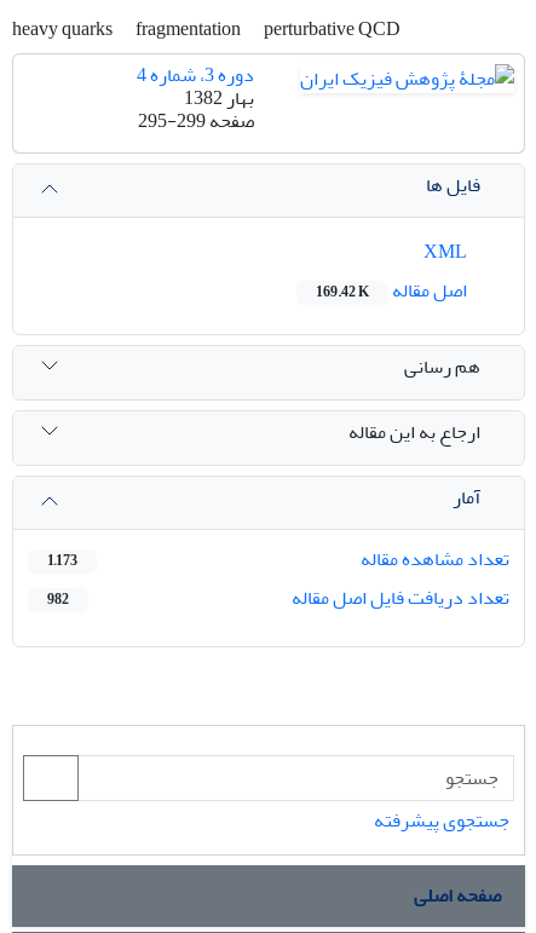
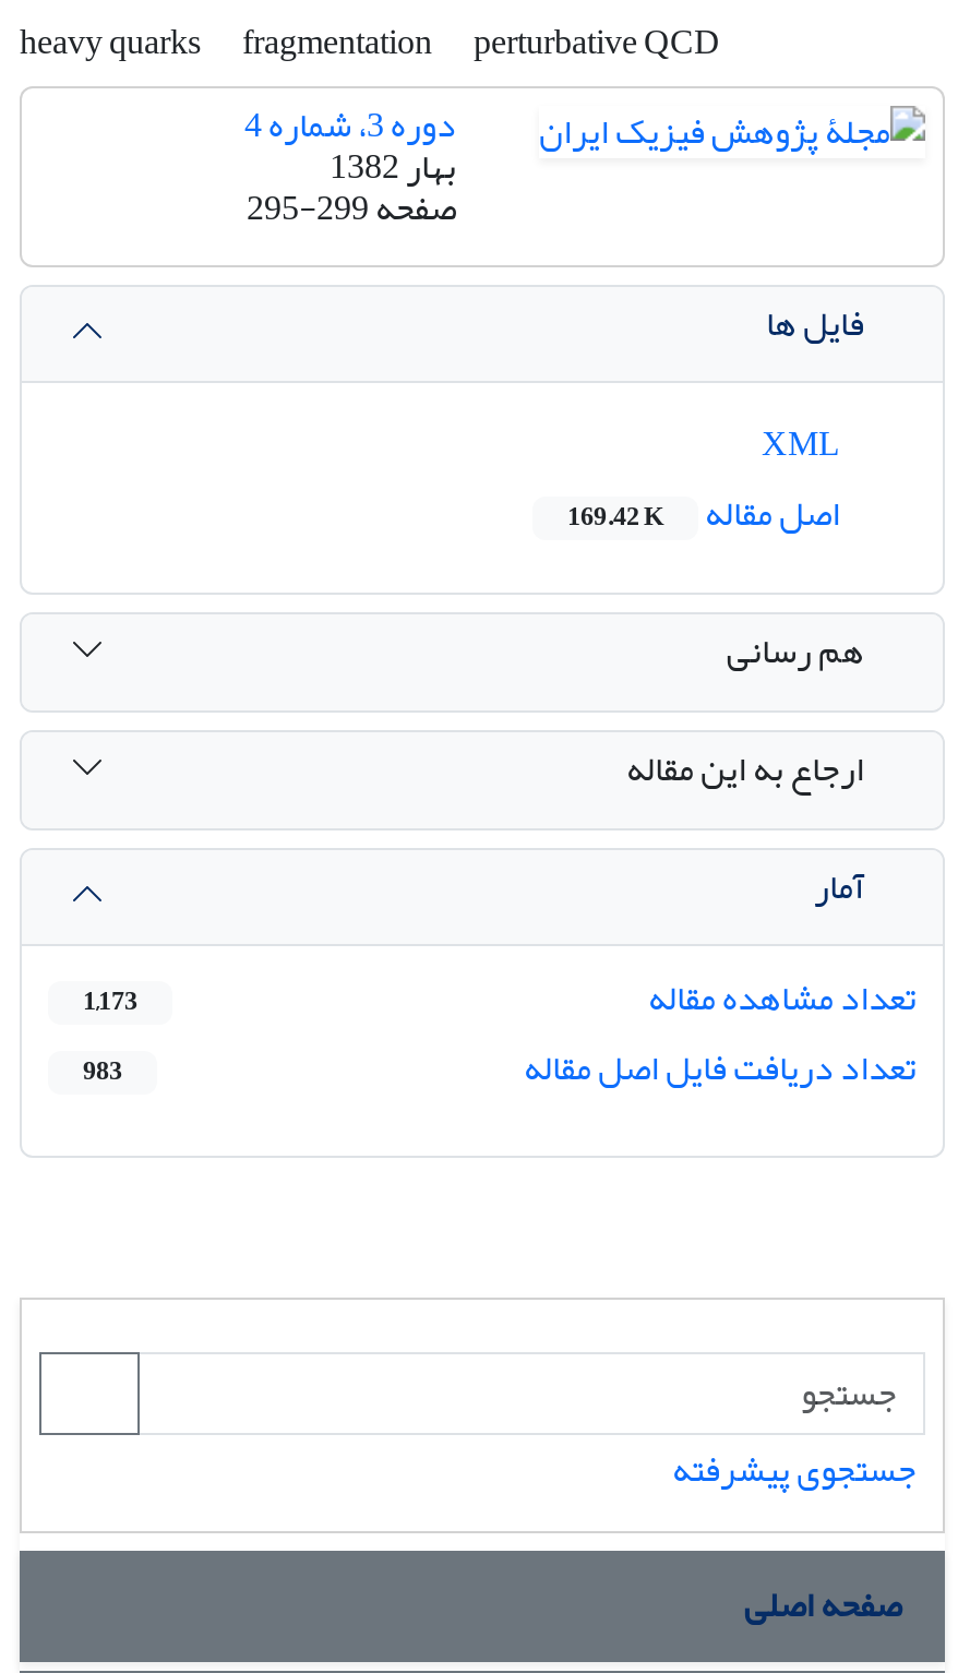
- 982
+ 983
